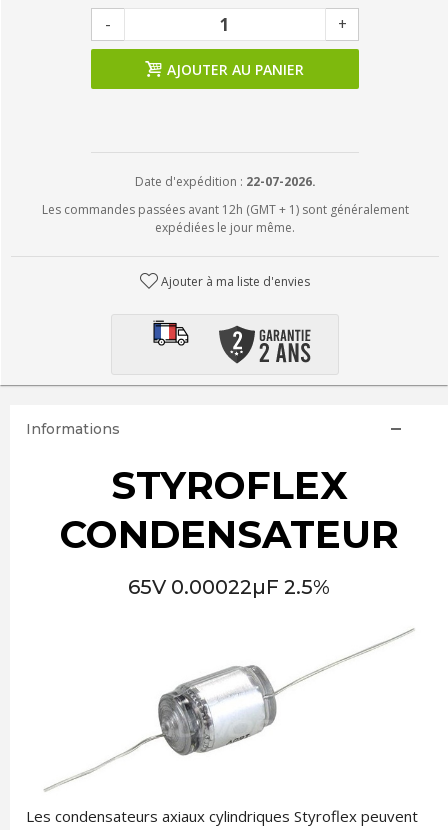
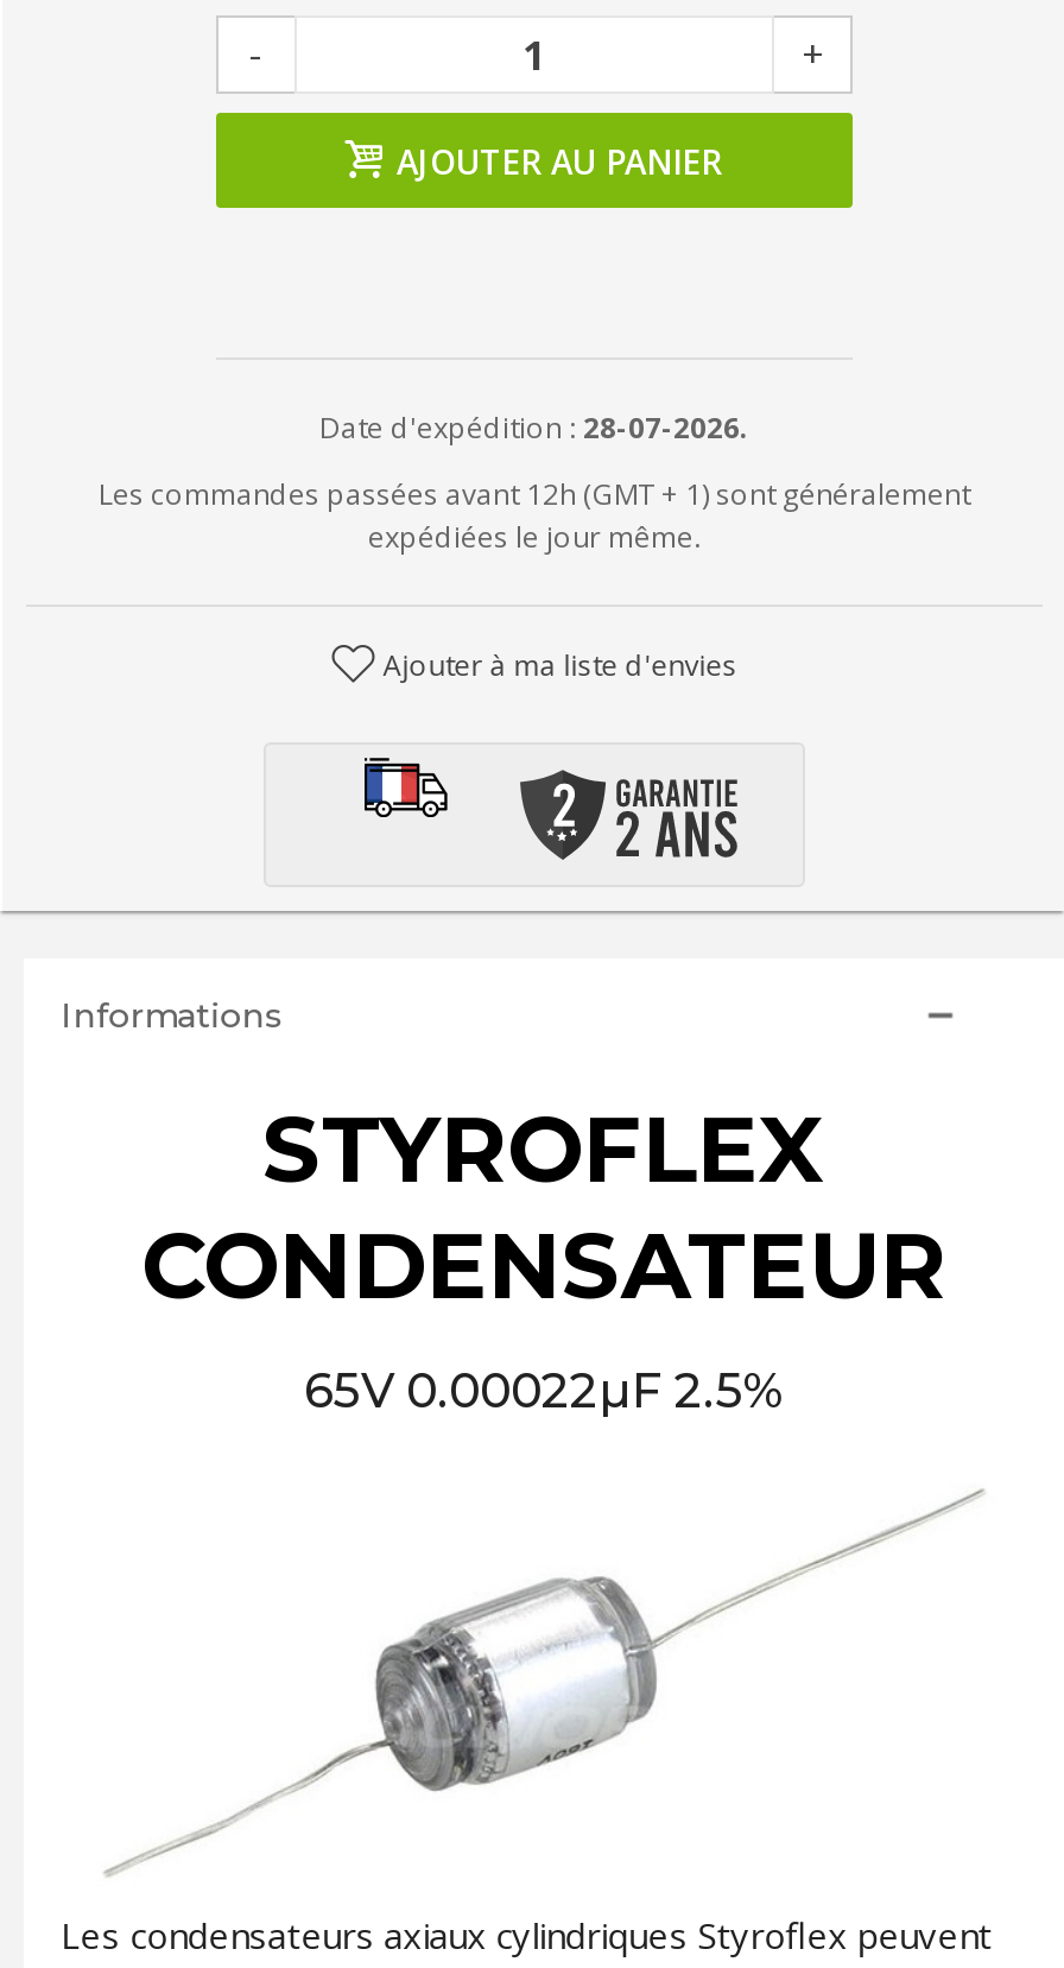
- Date d'expédition : 22-07-2026.
+ Date d'expédition : 28-07-2026.
